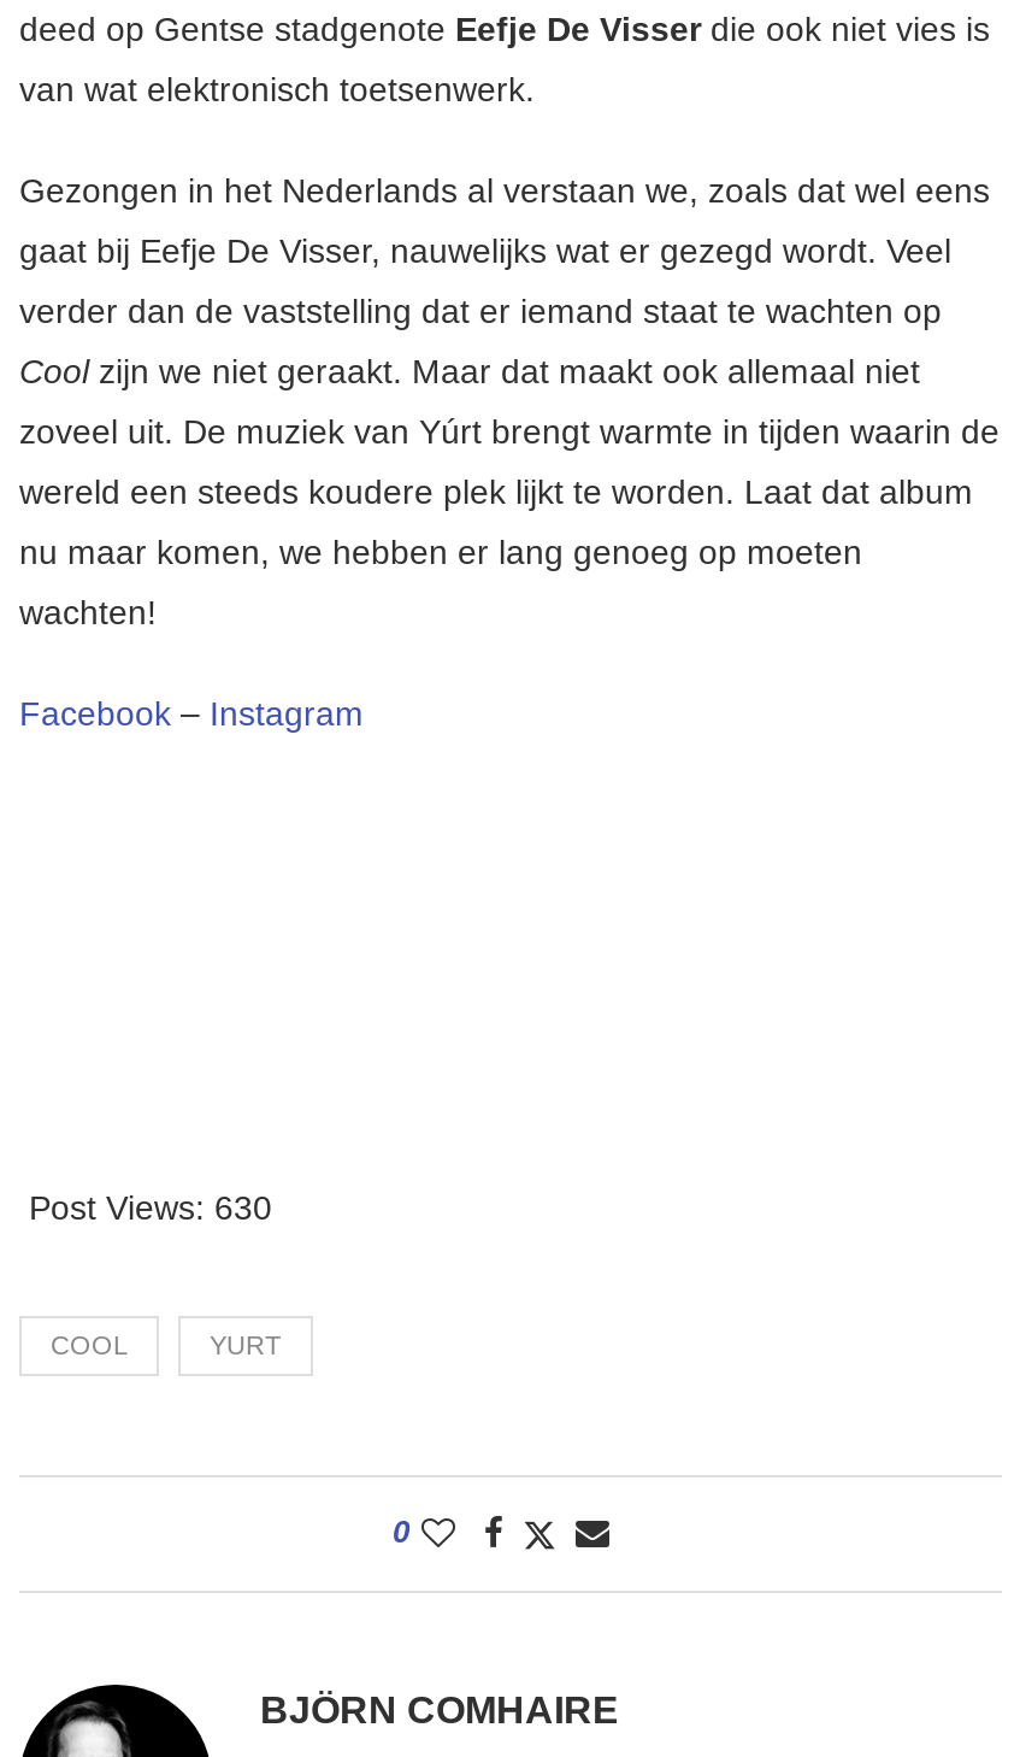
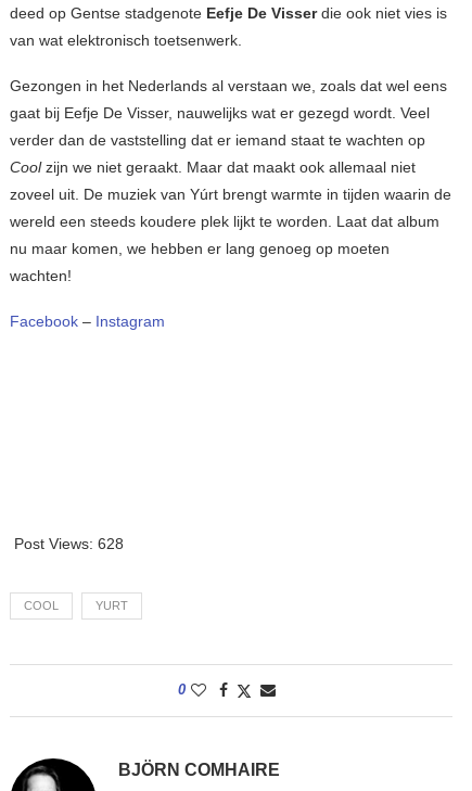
- Post Views: 630
+ Post Views: 628
